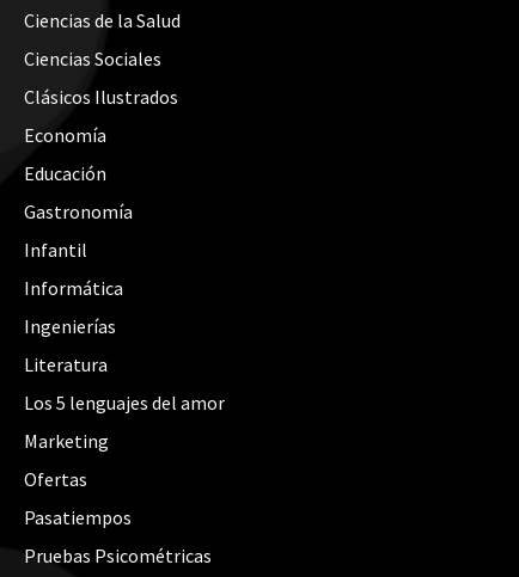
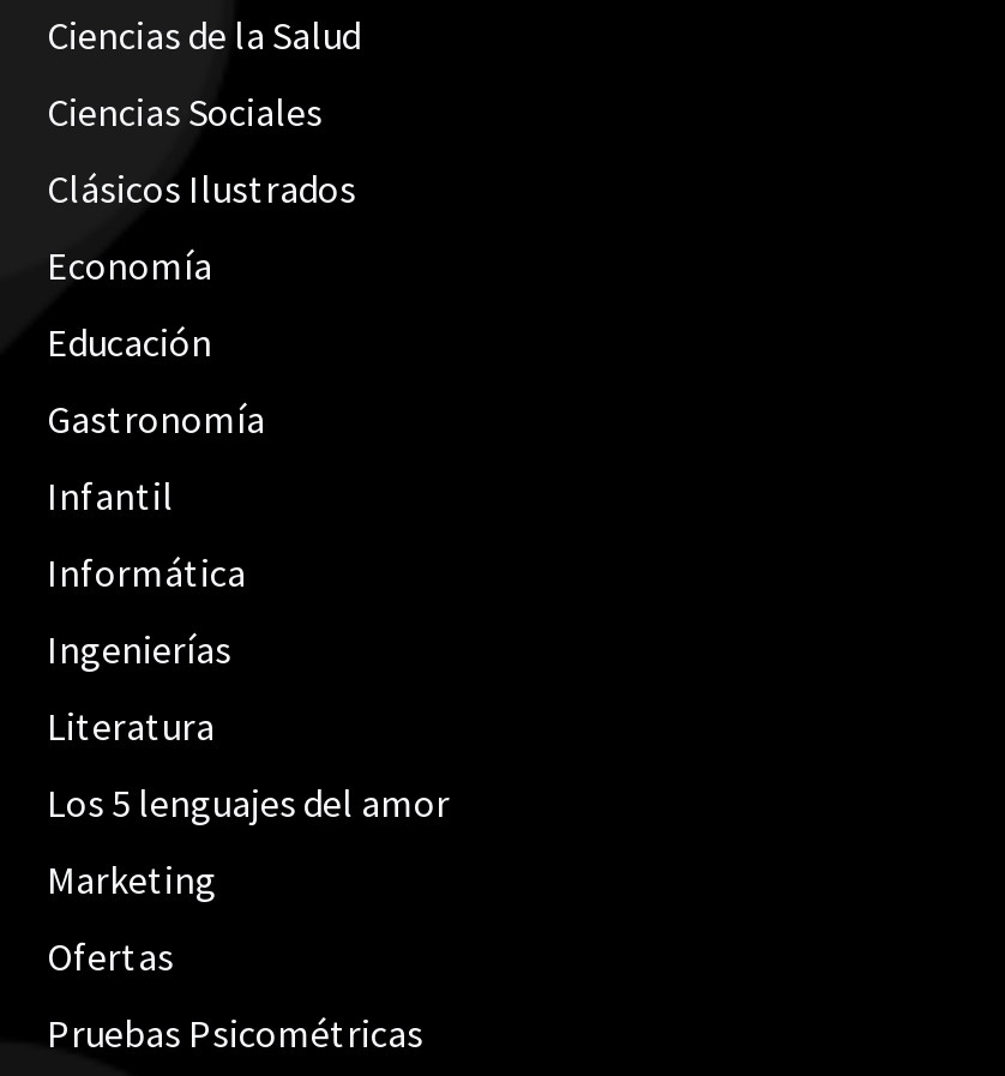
- Pasatiempos
